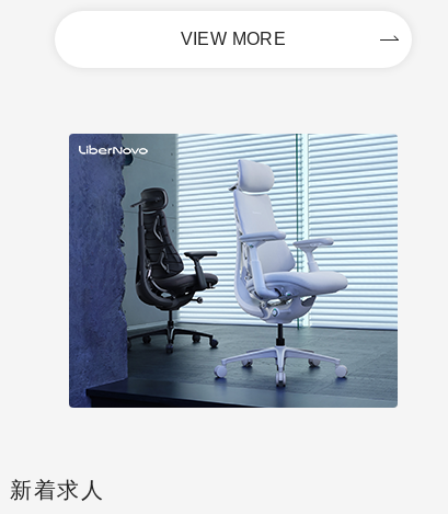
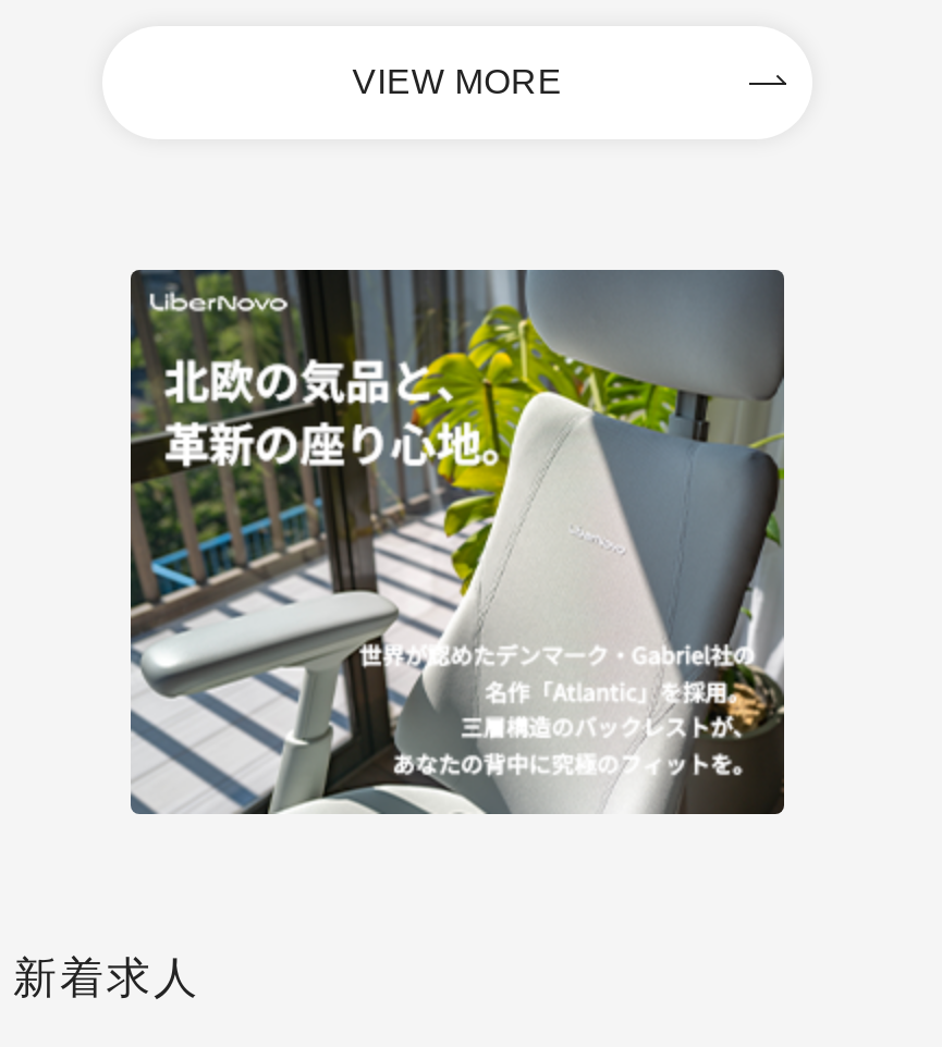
- [image]
+ [image]
